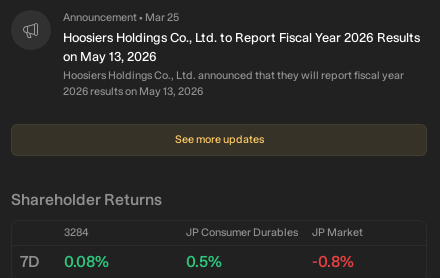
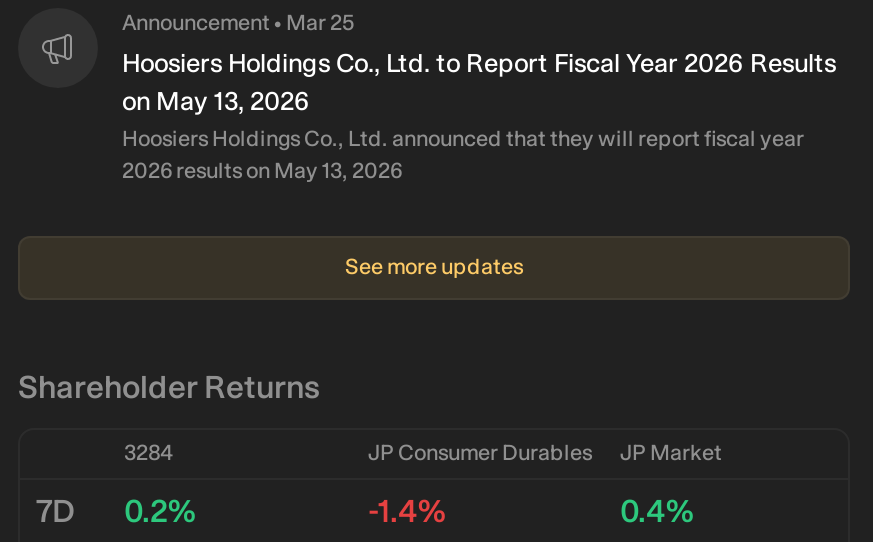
- 7D 0.08%
+ 7D 0.2%

- 0.5%
+ -1.4%

- -0.8%
+ 0.4%
